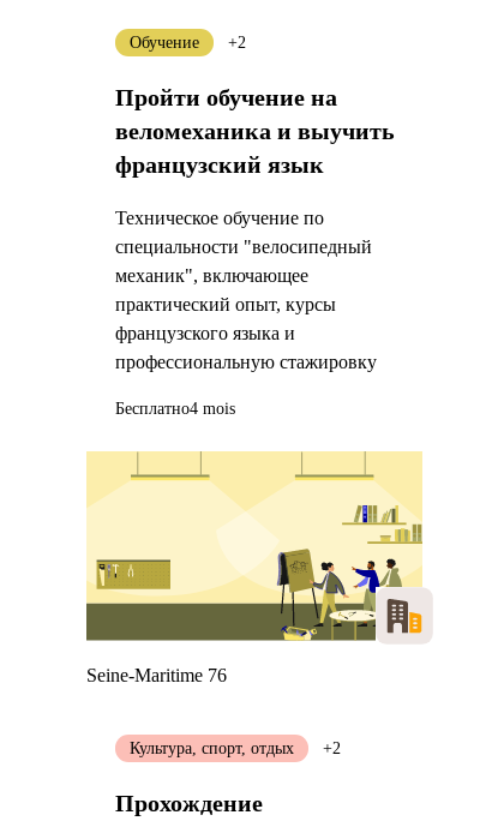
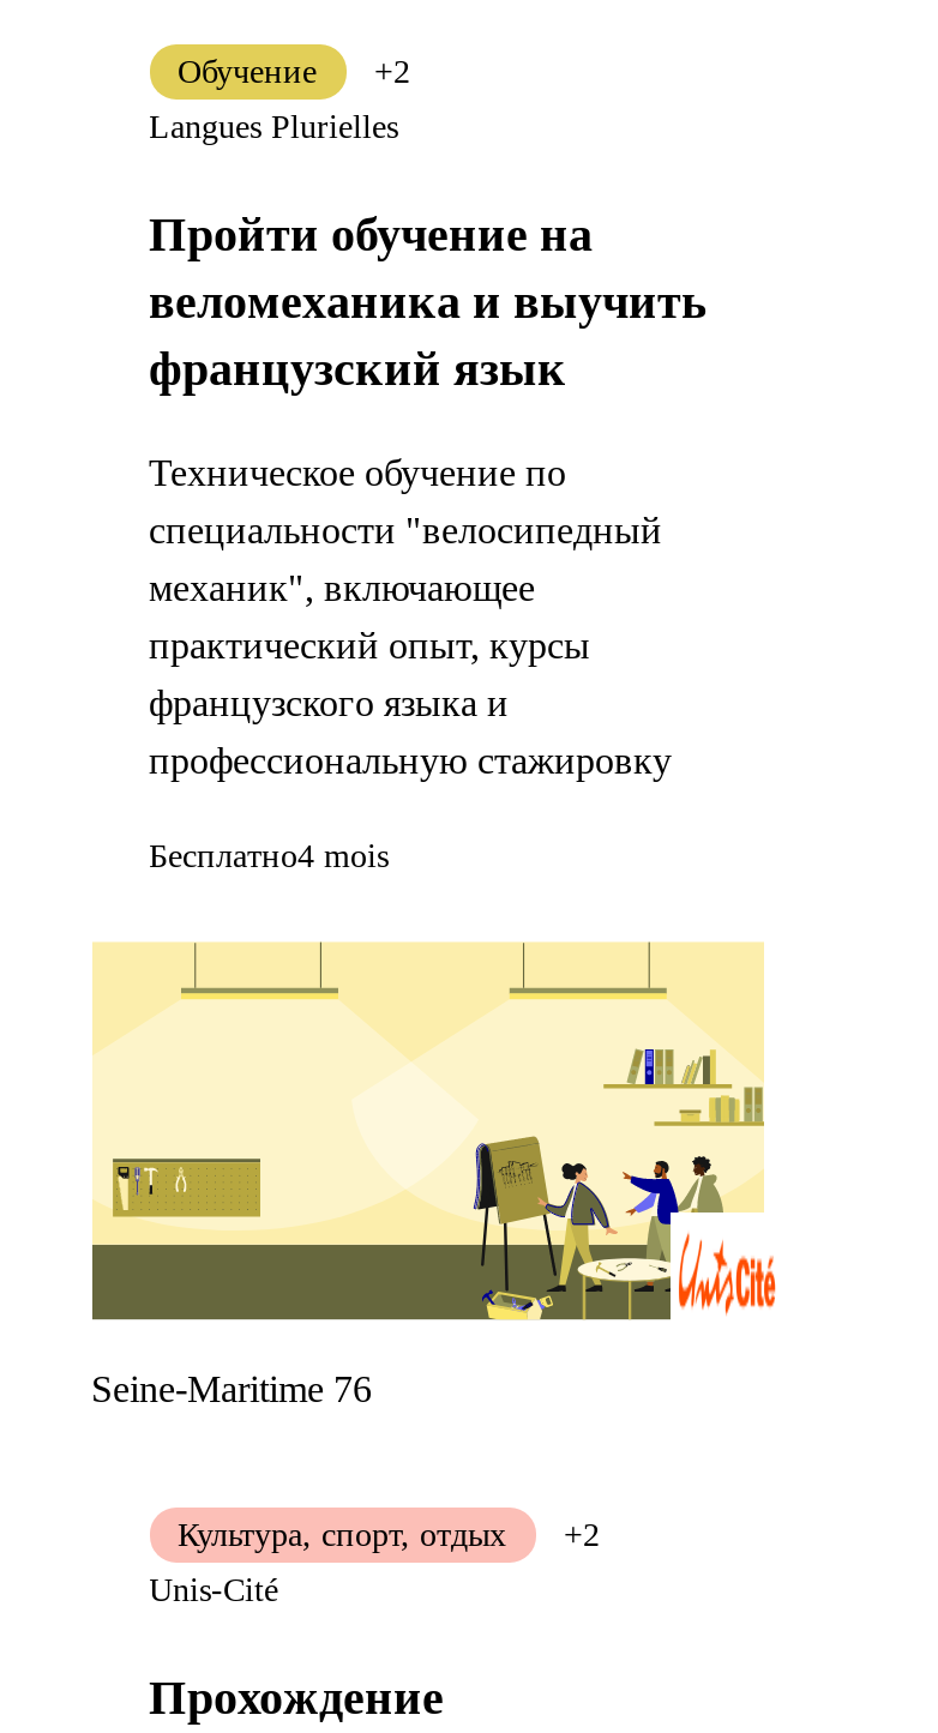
+ Langues Plurielles

- [image]
+ [image]

+ Unis-Cité
